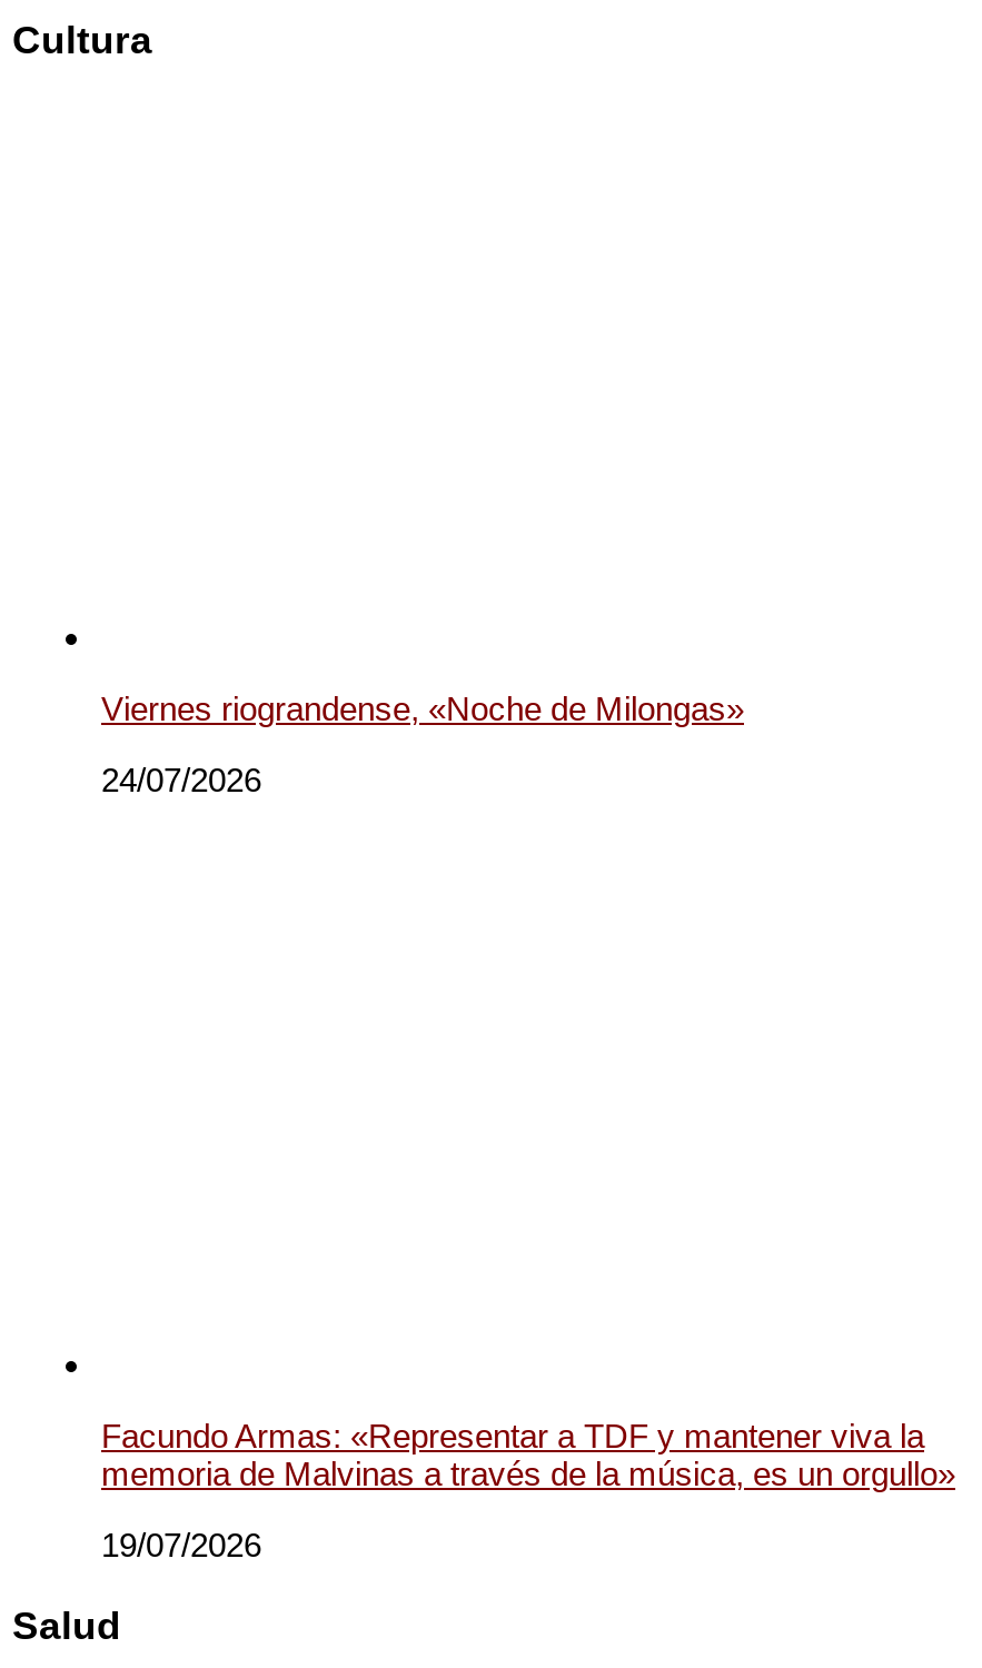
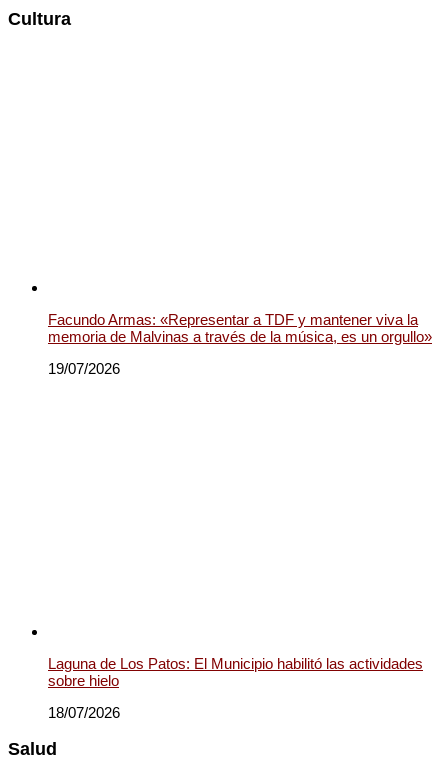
- Viernes riograndense, «Noche de Milongas»
- 24/07/2026

moved up: Facundo Armas: «Representar a TDF y mantener viva la | memoria de Malvinas a través de la música, es un orgullo» | 19/07/2026

+ Laguna de Los Patos: El Municipio habilitó las actividades
+ sobre hielo
+ 18/07/2026
